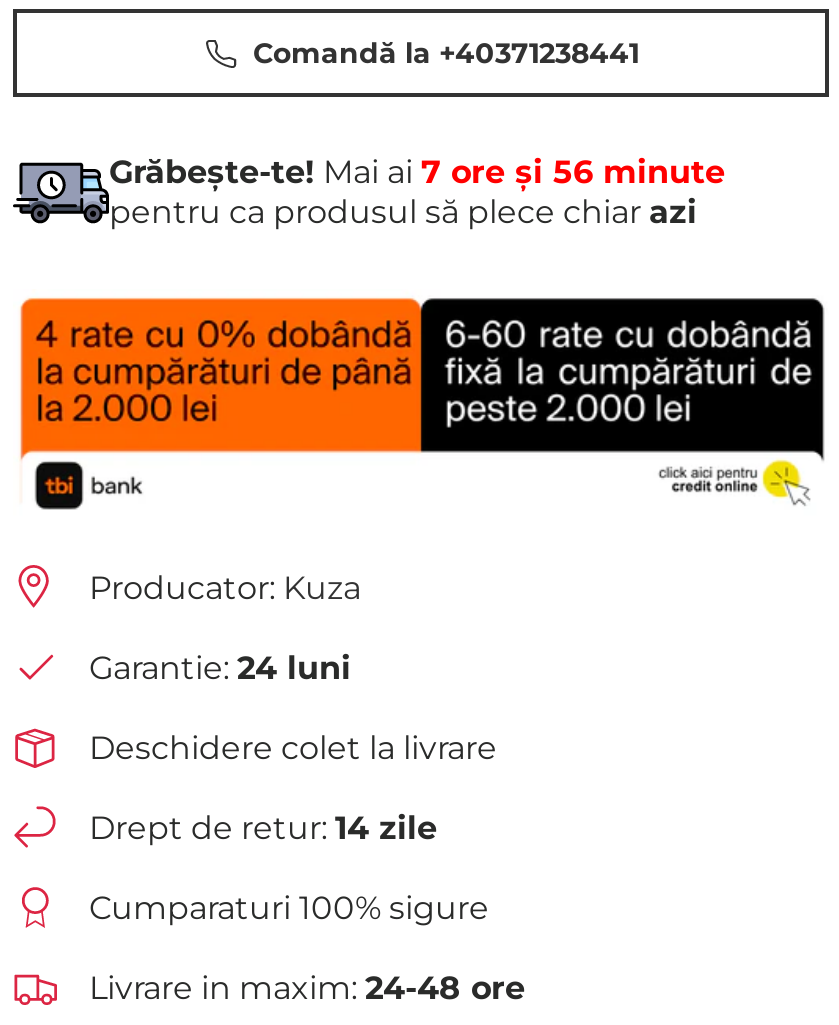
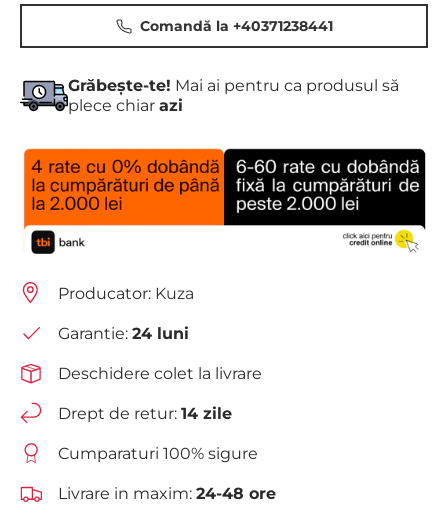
- Grăbeşte-te! Mai ai 7 ore şi 56 minute
- pentru ca produsul să plece chiar azi
+ Grăbeşte-te! Mai ai pentru ca produsul să
+ plece chiar azi
